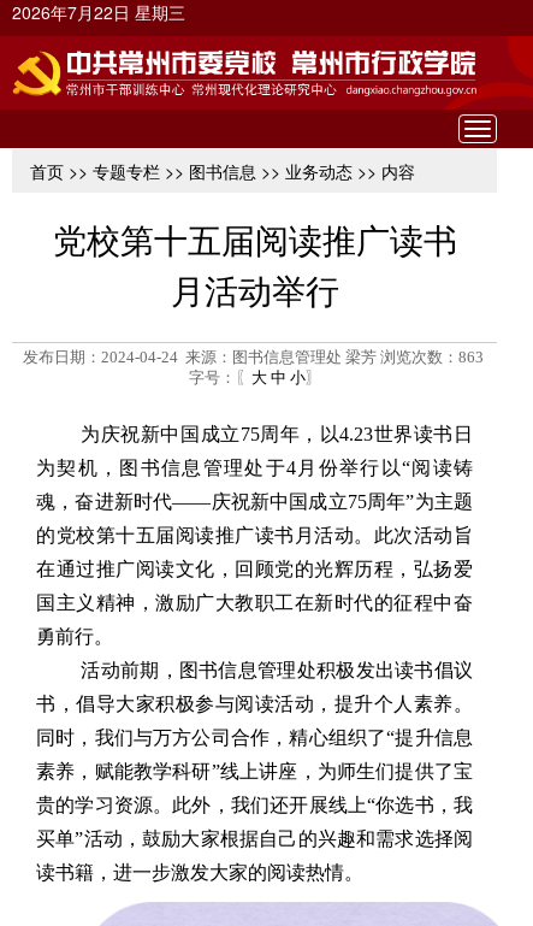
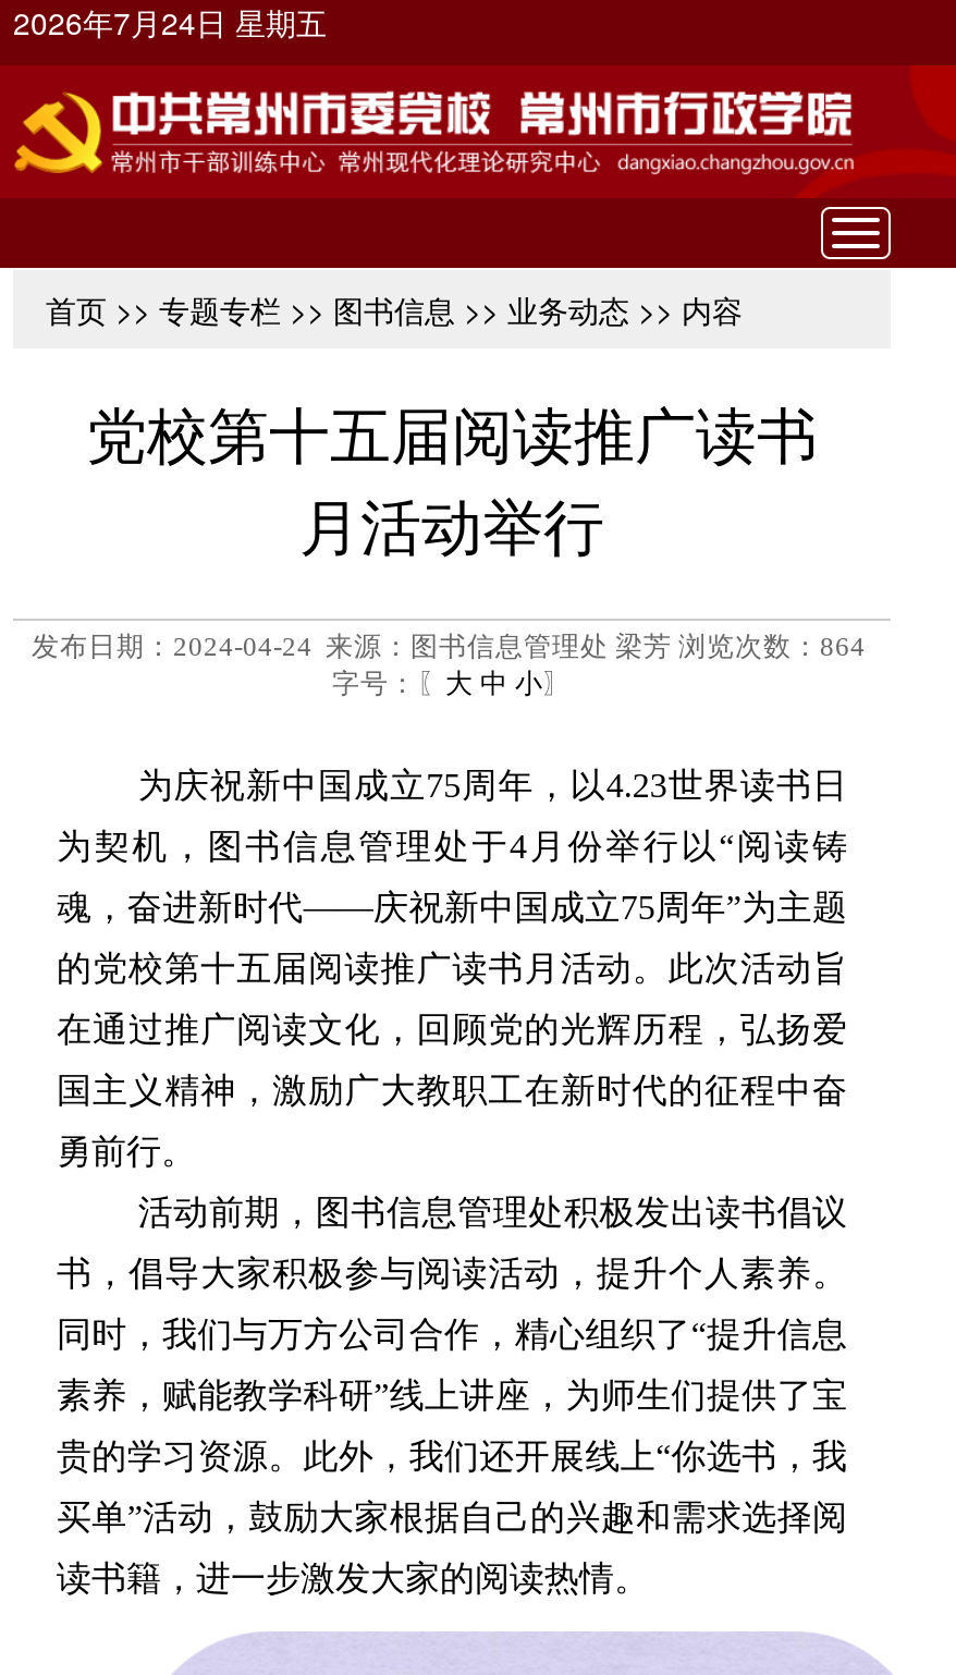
- 2026年7月22日 星期三
+ 2026年7月24日 星期五

- 发布日期：2024-04-24 来源：图书信息管理处 梁芳 浏览次数：863
+ 发布日期：2024-04-24 来源：图书信息管理处 梁芳 浏览次数：864
